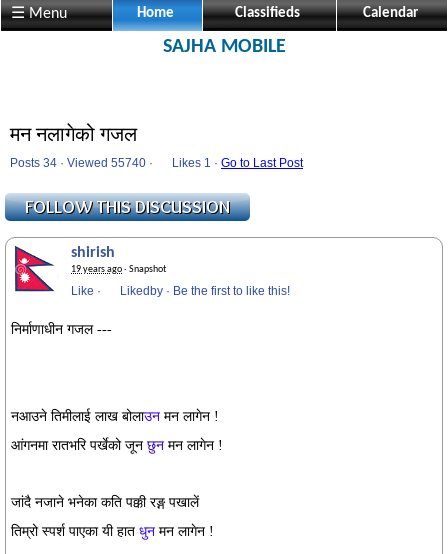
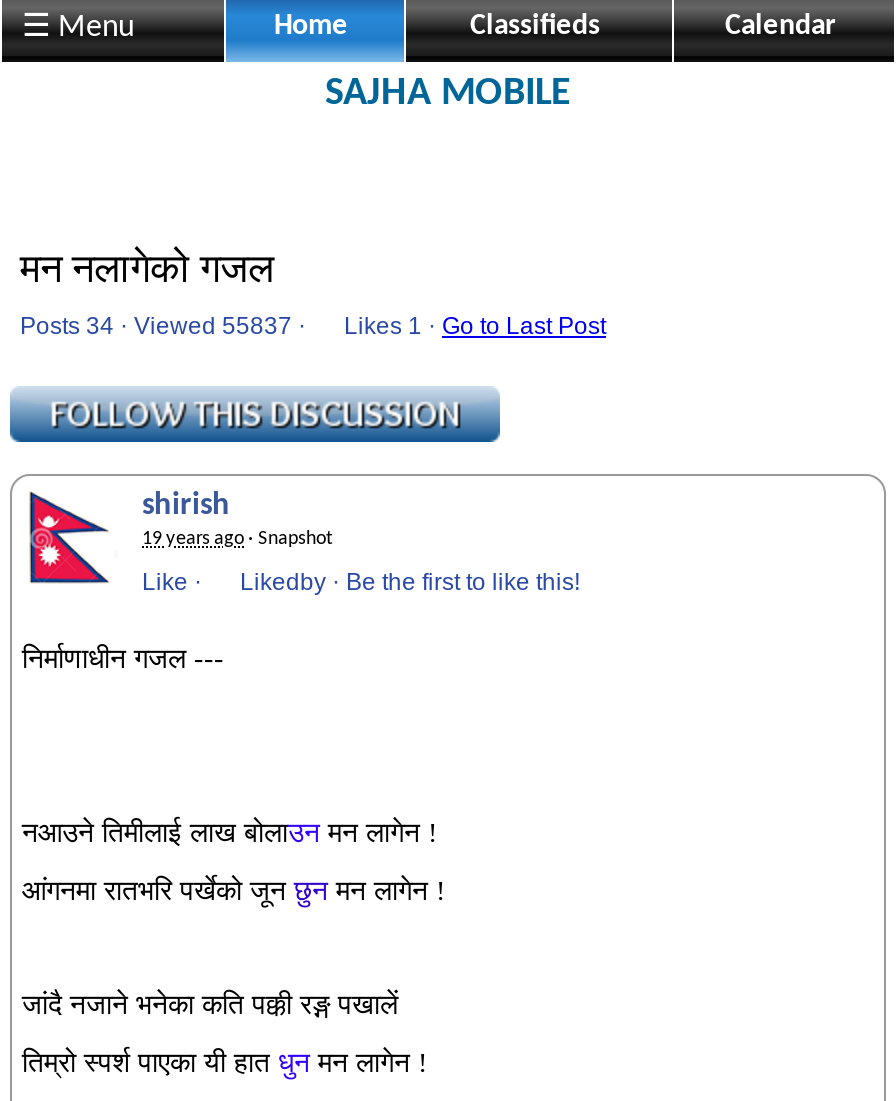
- Posts 34 · Viewed 55740 · Likes 1 · Go to Last Post
+ Posts 34 · Viewed 55837 · Likes 1 · Go to Last Post
